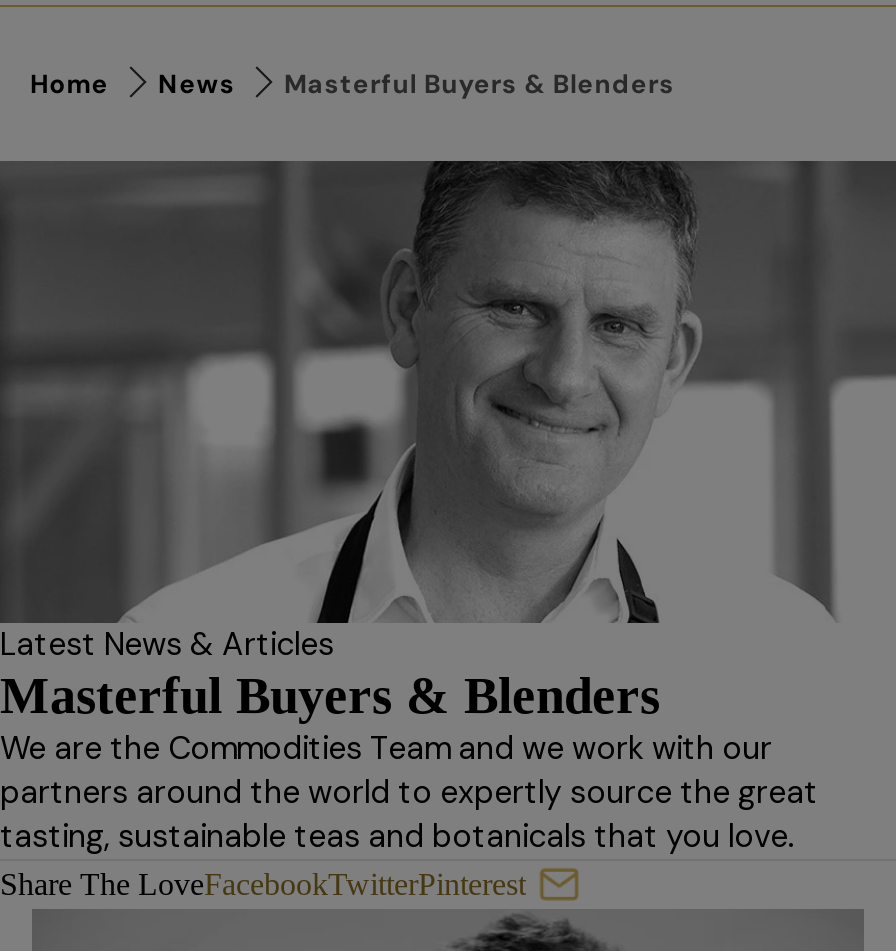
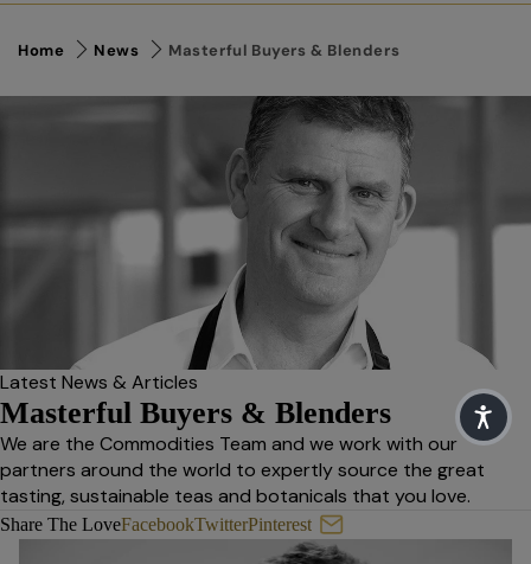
+ [image]
